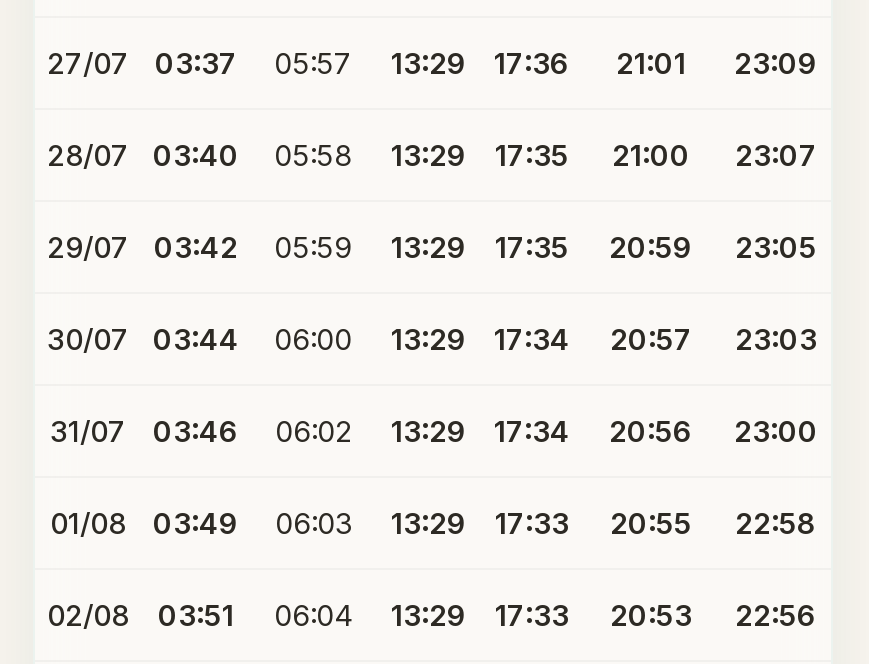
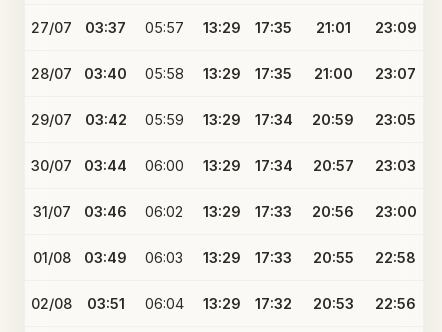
- 27/07 03:37 05:57 13:29 17:36 21:01 23:09
+ 27/07 03:37 05:57 13:29 17:35 21:01 23:09

- 29/07 03:42 05:59 13:29 17:35 20:59 23:05
+ 29/07 03:42 05:59 13:29 17:34 20:59 23:05

- 31/07 03:46 06:02 13:29 17:34 20:56 23:00
+ 31/07 03:46 06:02 13:29 17:33 20:56 23:00

- 02/08 03:51 06:04 13:29 17:33 20:53 22:56
+ 02/08 03:51 06:04 13:29 17:32 20:53 22:56
